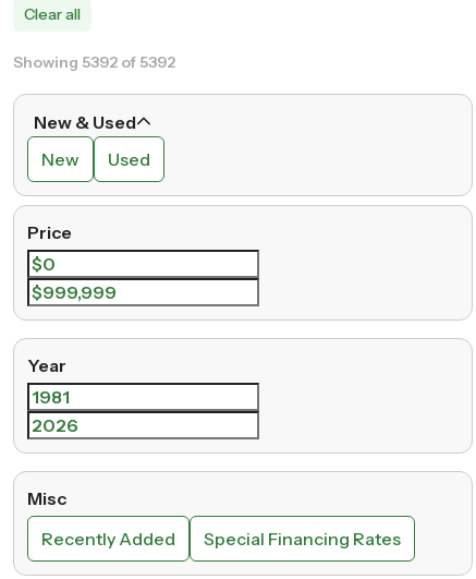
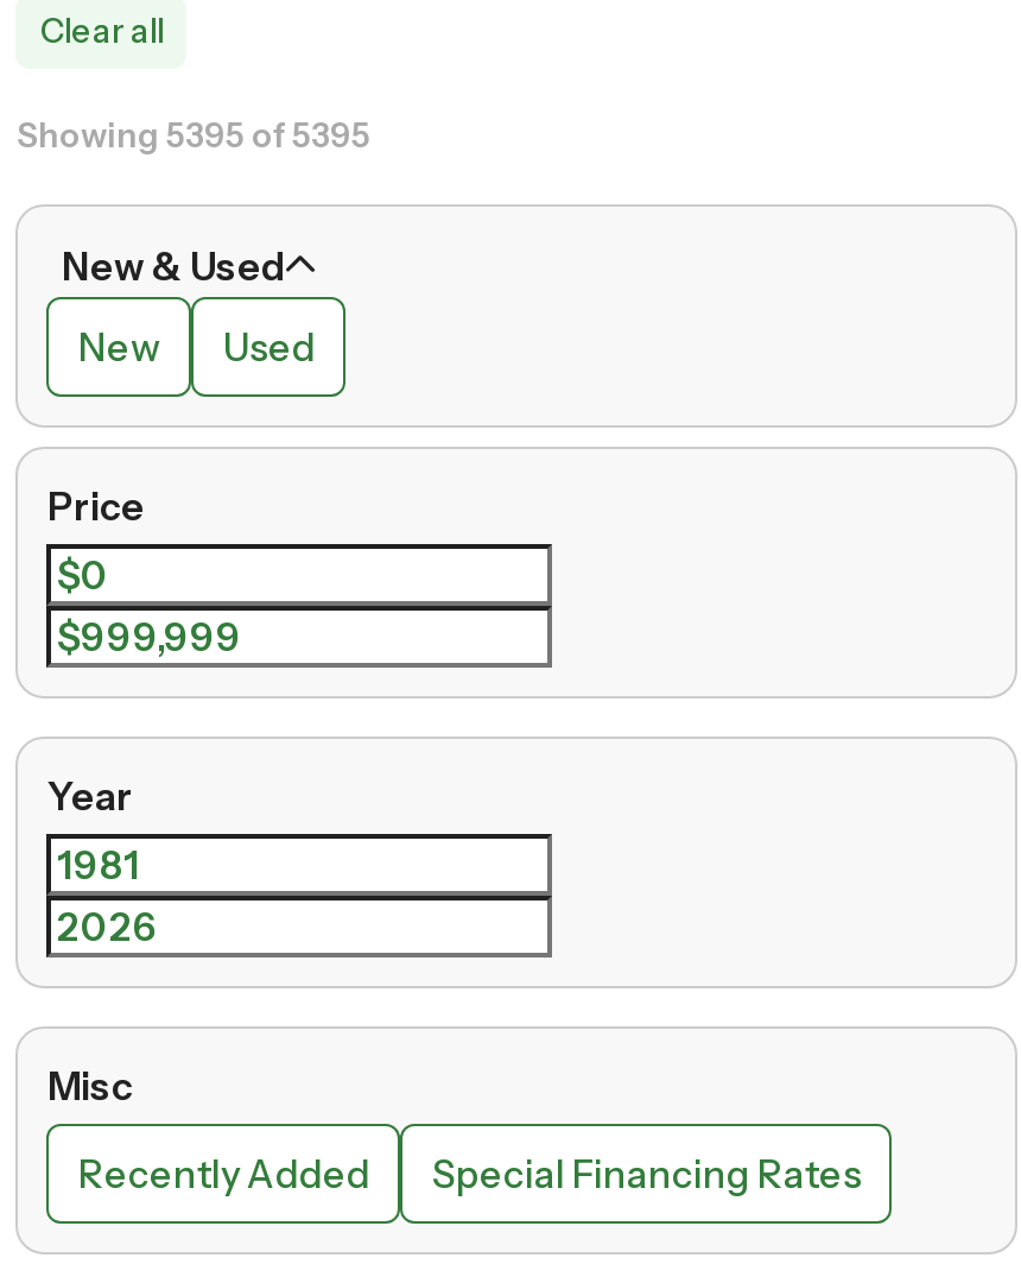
- Showing 5392 of 5392
+ Showing 5395 of 5395
